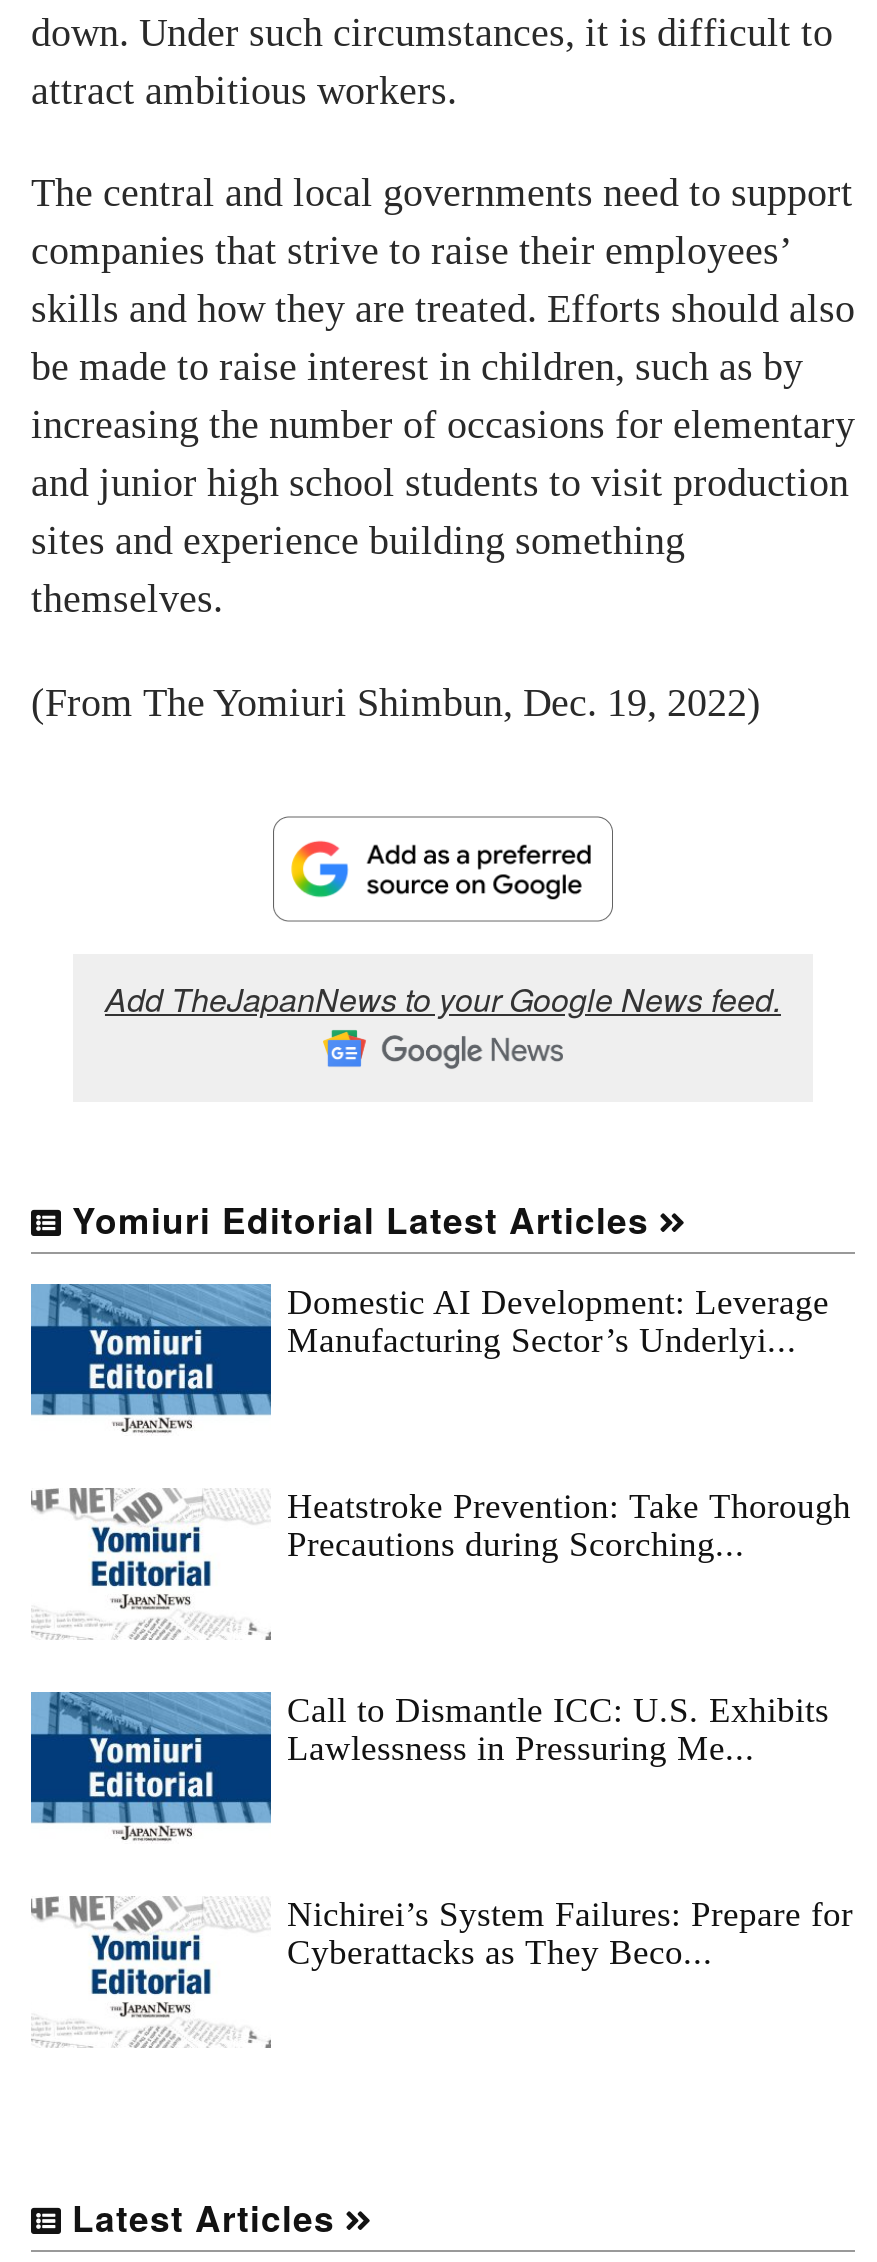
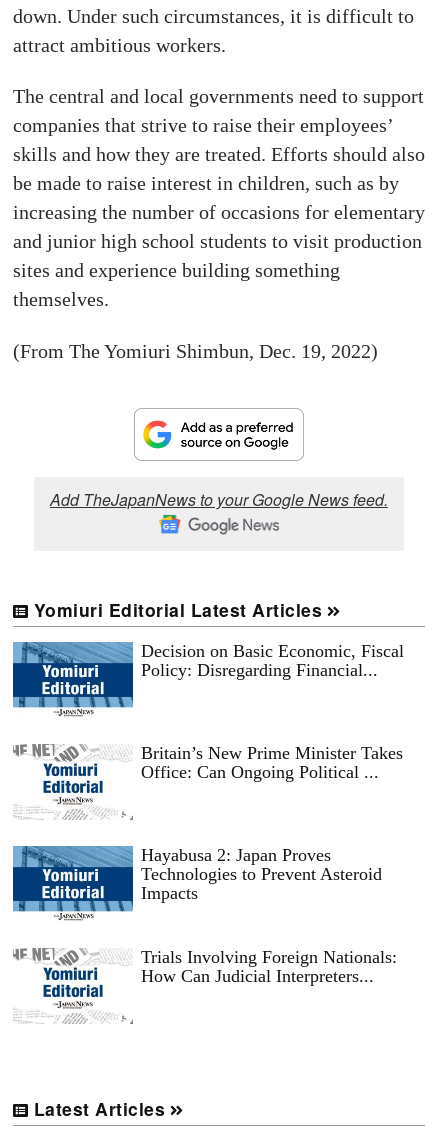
- Domestic AI Development: Leverage
- Manufacturing Sector’s Underlyi...
+ Decision on Basic Economic, Fiscal
+ Policy: Disregarding Financial...

- Heatstroke Prevention: Take Thorough
- Precautions during Scorching...
+ Britain’s New Prime Minister Takes
+ Office: Can Ongoing Political ...

- Call to Dismantle ICC: U.S. Exhibits
- Lawlessness in Pressuring Me...
+ Hayabusa 2: Japan Proves
+ Technologies to Prevent Asteroid
+ Impacts

- Nichirei’s System Failures: Prepare for
- Cyberattacks as They Beco...
+ Trials Involving Foreign Nationals:
+ How Can Judicial Interpreters...
